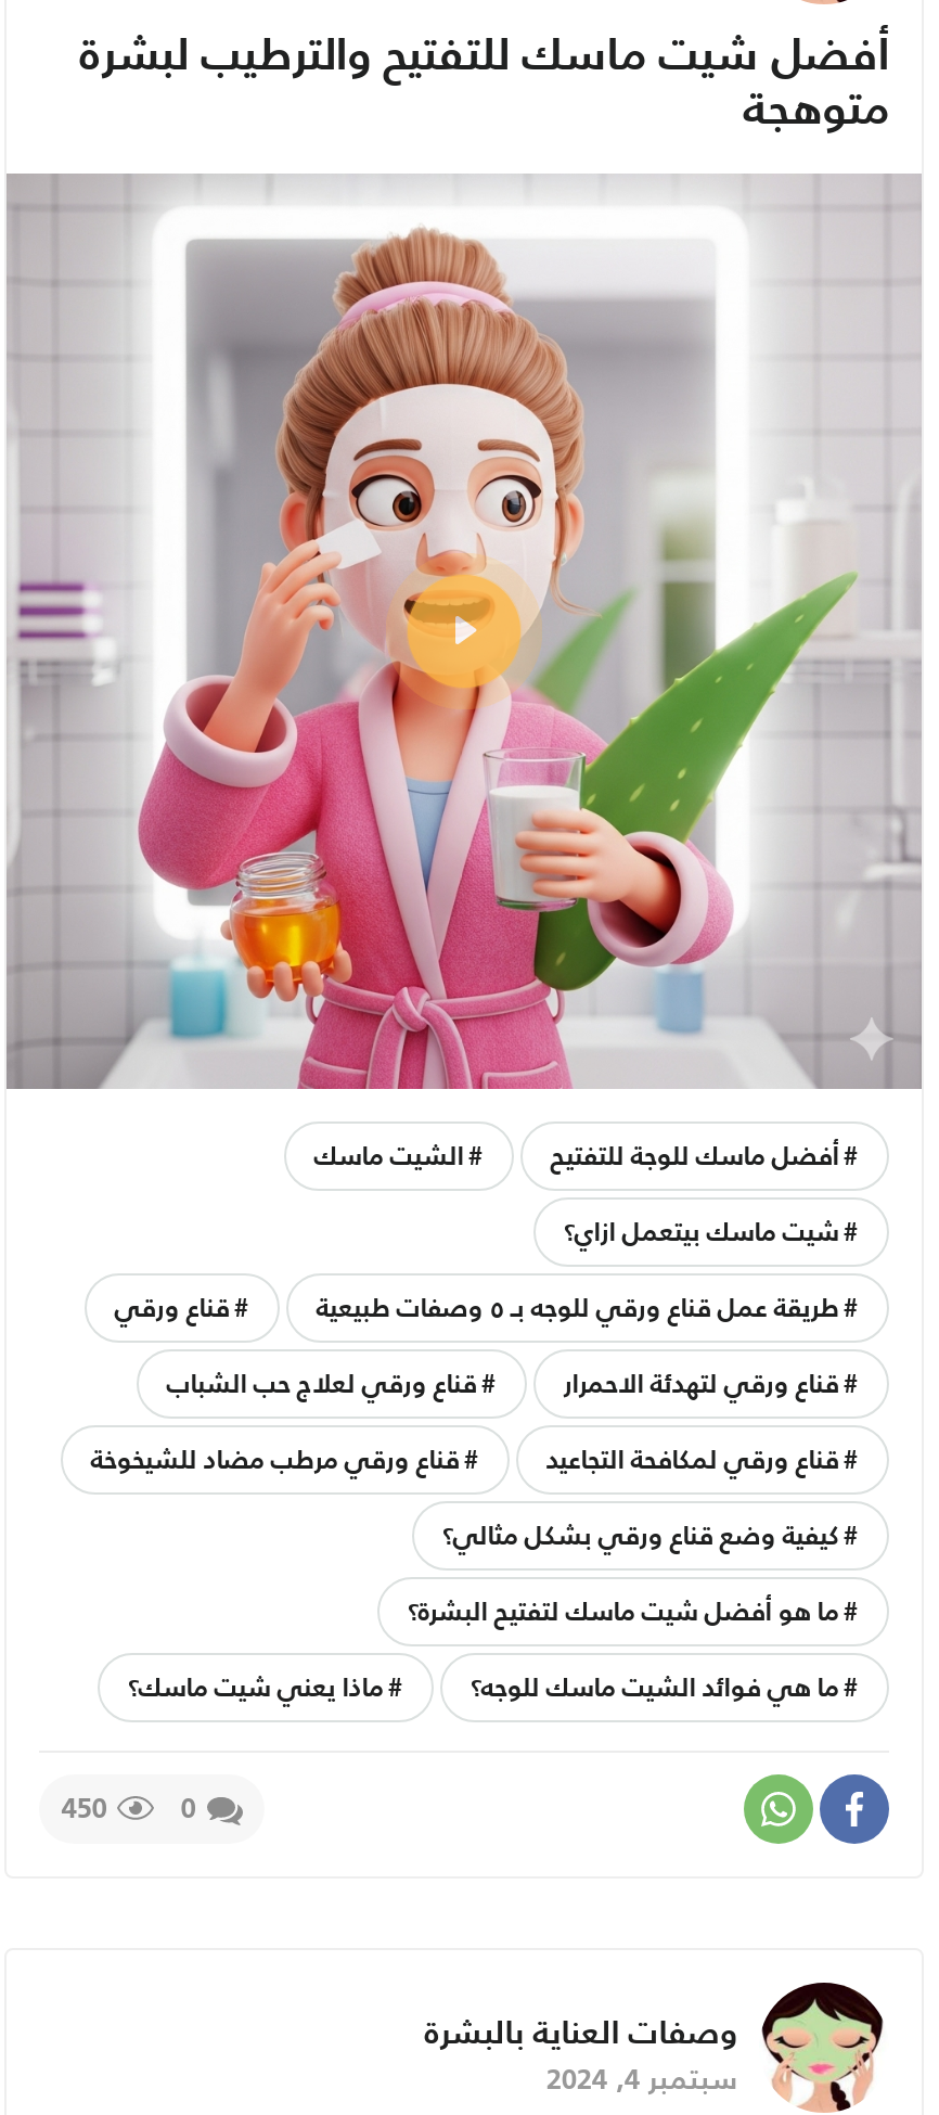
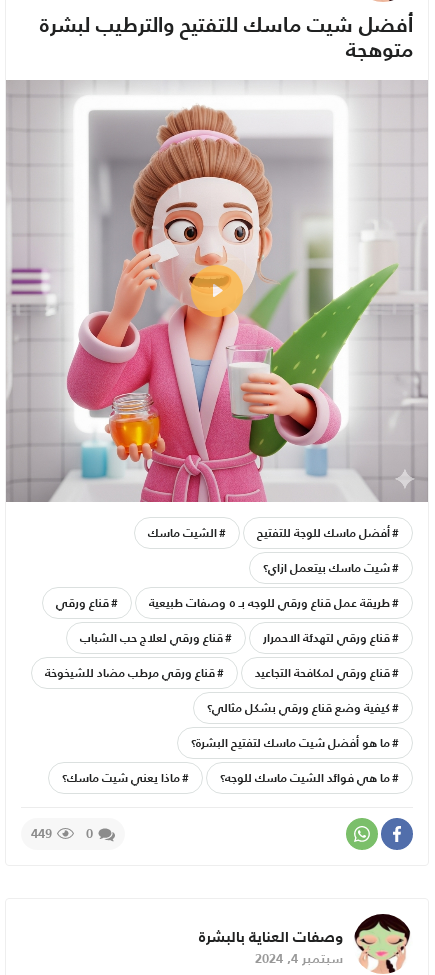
- 450 0
+ 449 0
